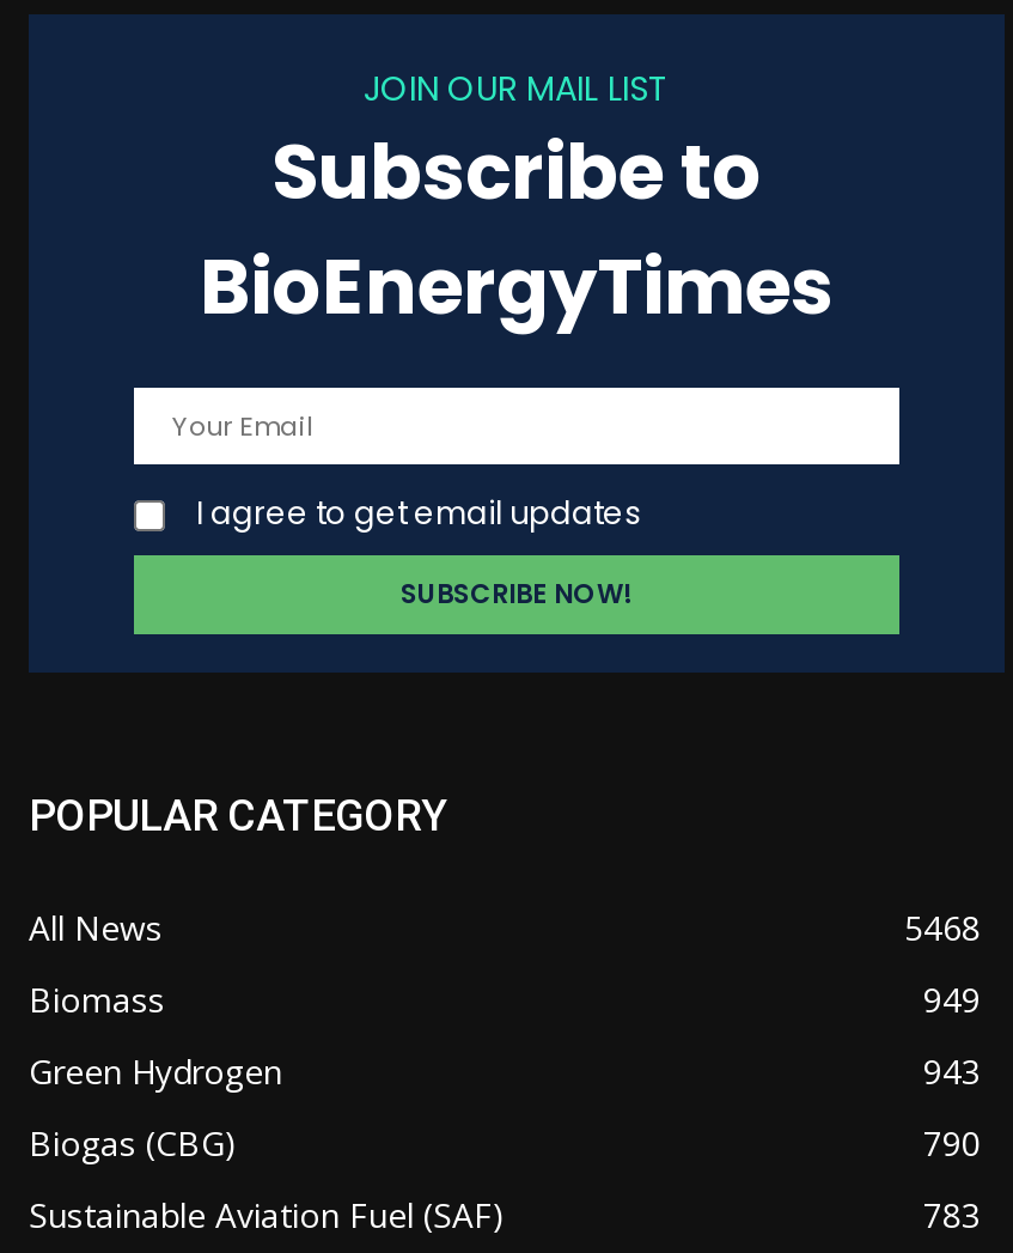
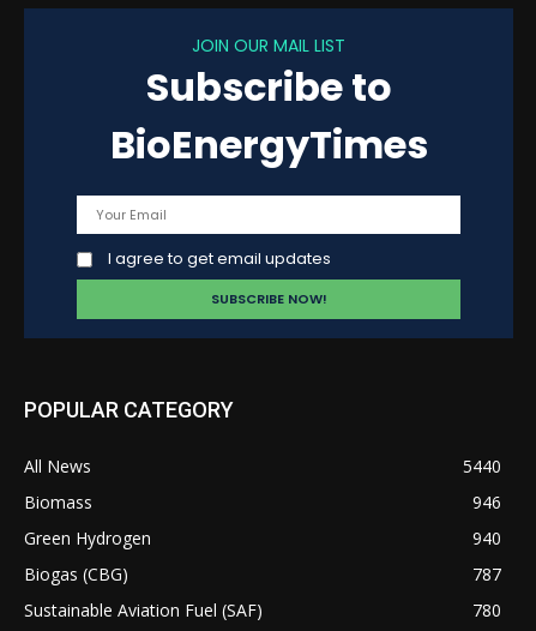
- 5468
+ 5440

- 949
+ 946

- 943
+ 940

- 790
+ 787

- 783
+ 780
